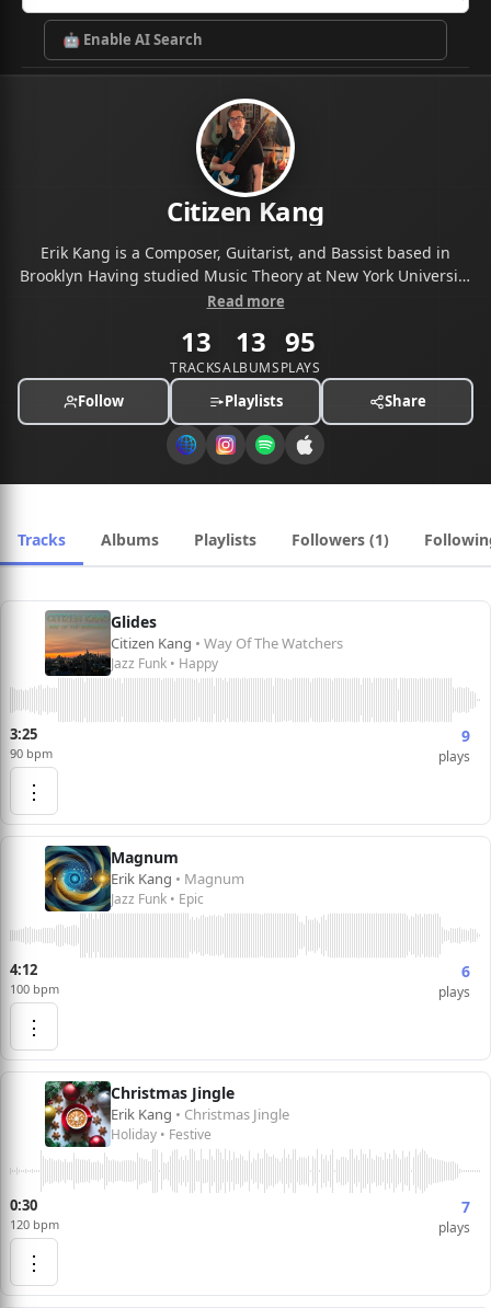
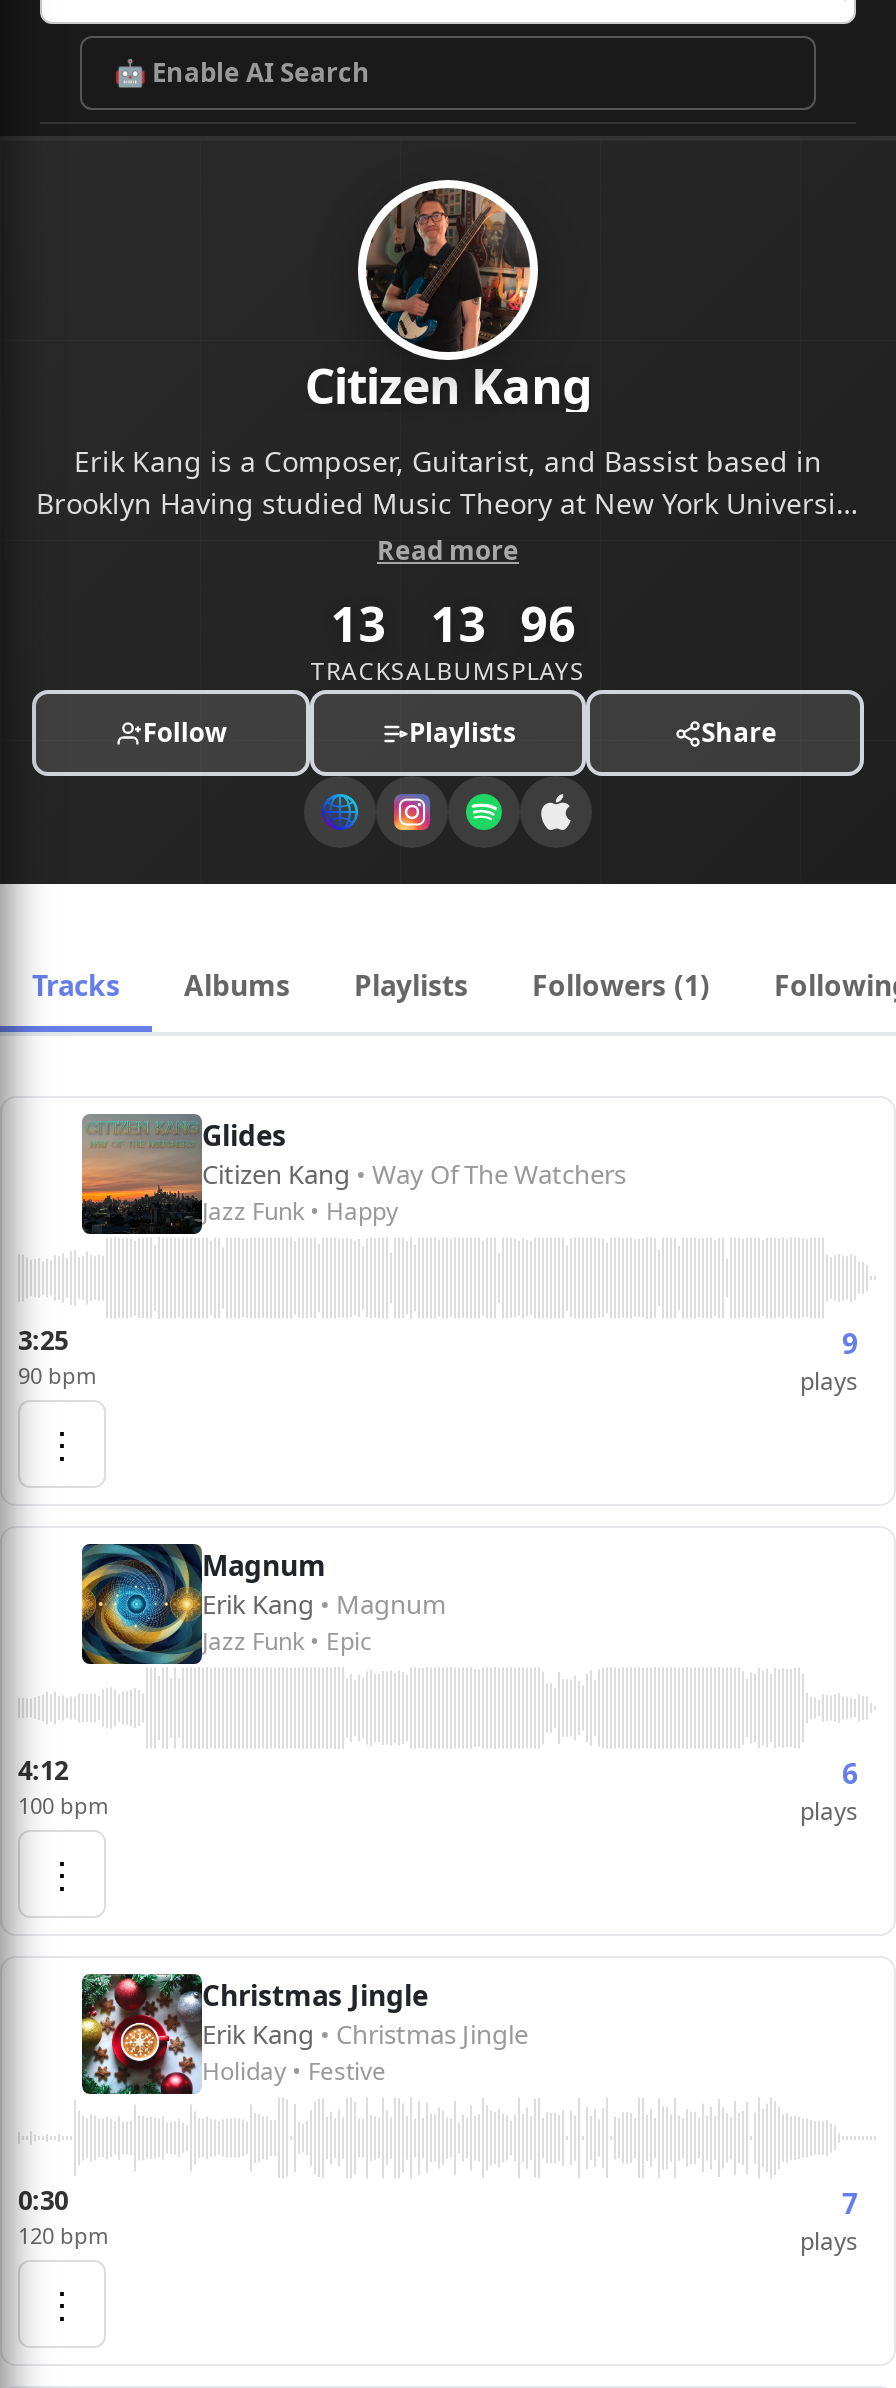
- 95
+ 96
